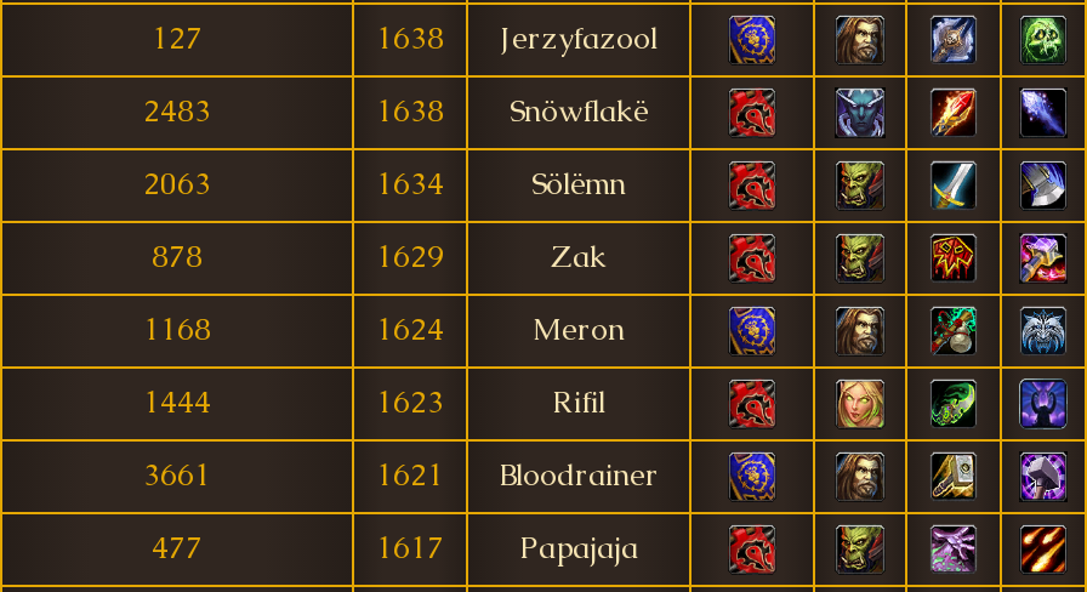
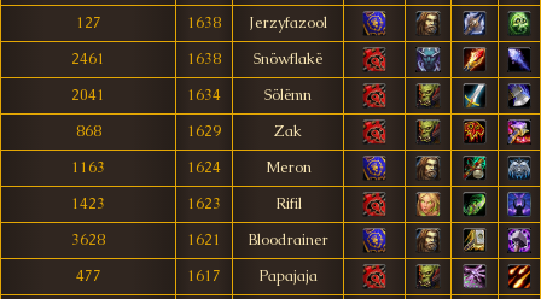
- 2483
+ 2461

- 2063
+ 2041

- 878
+ 868

- 1168
+ 1163

- 1444
+ 1423

- 3661
+ 3628
